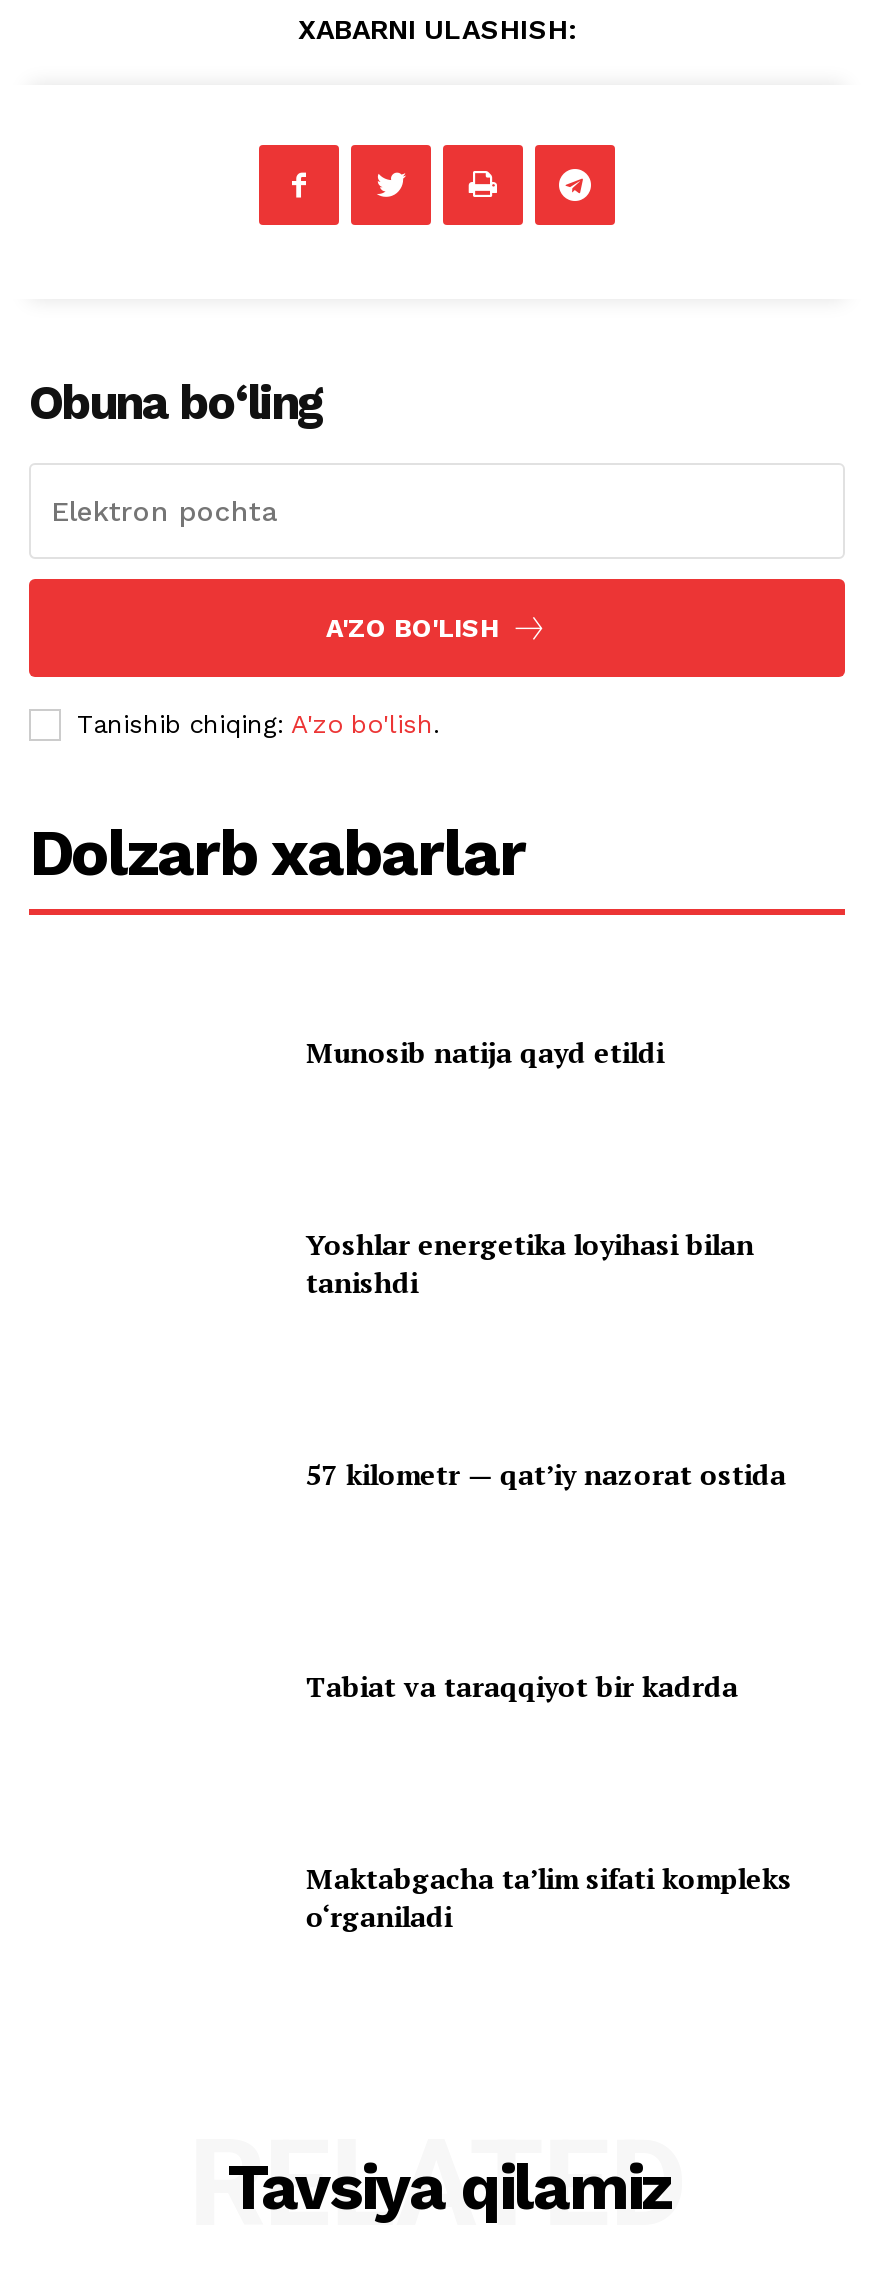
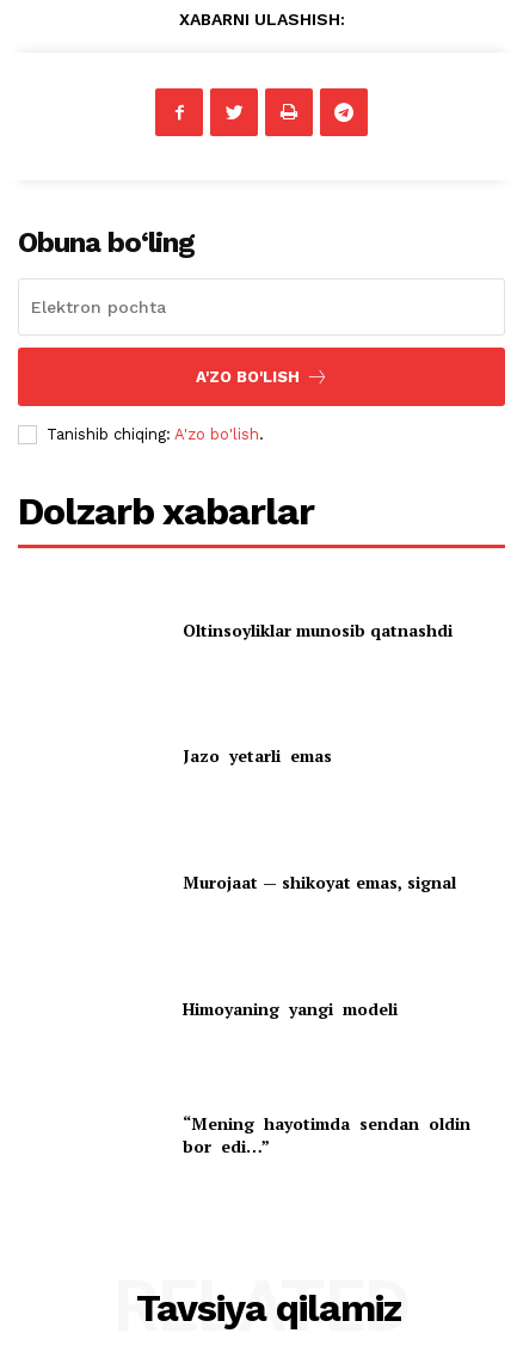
- Munosib natija qayd etildi
+ Oltinsoyliklar munosib qatnashdi

- Yoshlar energetika loyihasi bilan
- tanishdi
+ Jazo yetarli emas

- 57 kilometr — qat’iy nazorat ostida
+ Murojaat — shikoyat emas, signal

- Tabiat va taraqqiyot bir kadrda
+ Himoyaning yangi modeli

- Maktabgacha ta’lim sifati kompleks
- o‘rganiladi
+ “Mening hayotimda sendan oldin
+ bor edi…”
